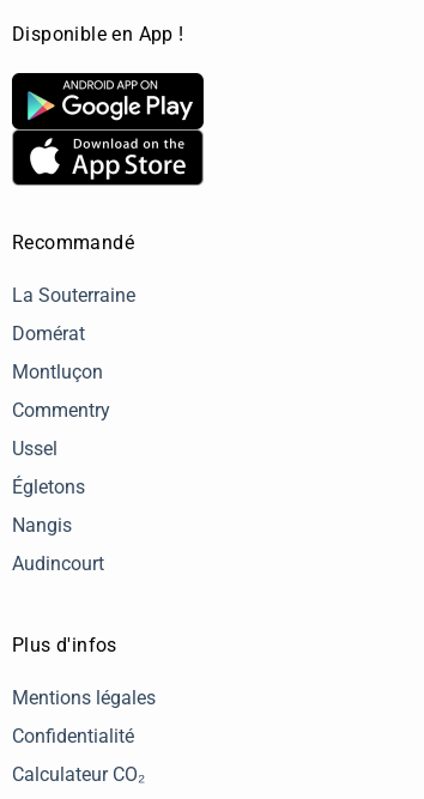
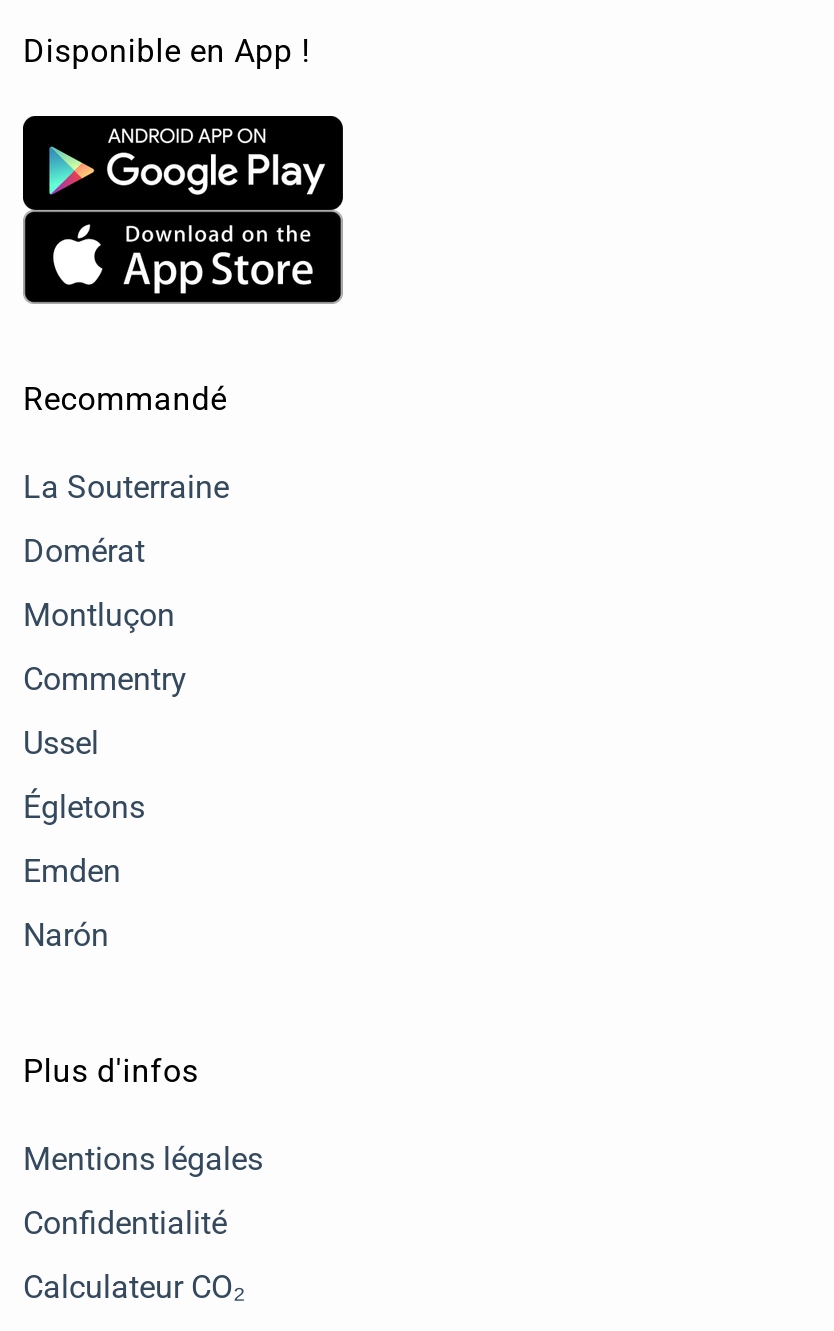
- Nangis
+ Emden

- Audincourt
+ Narón
